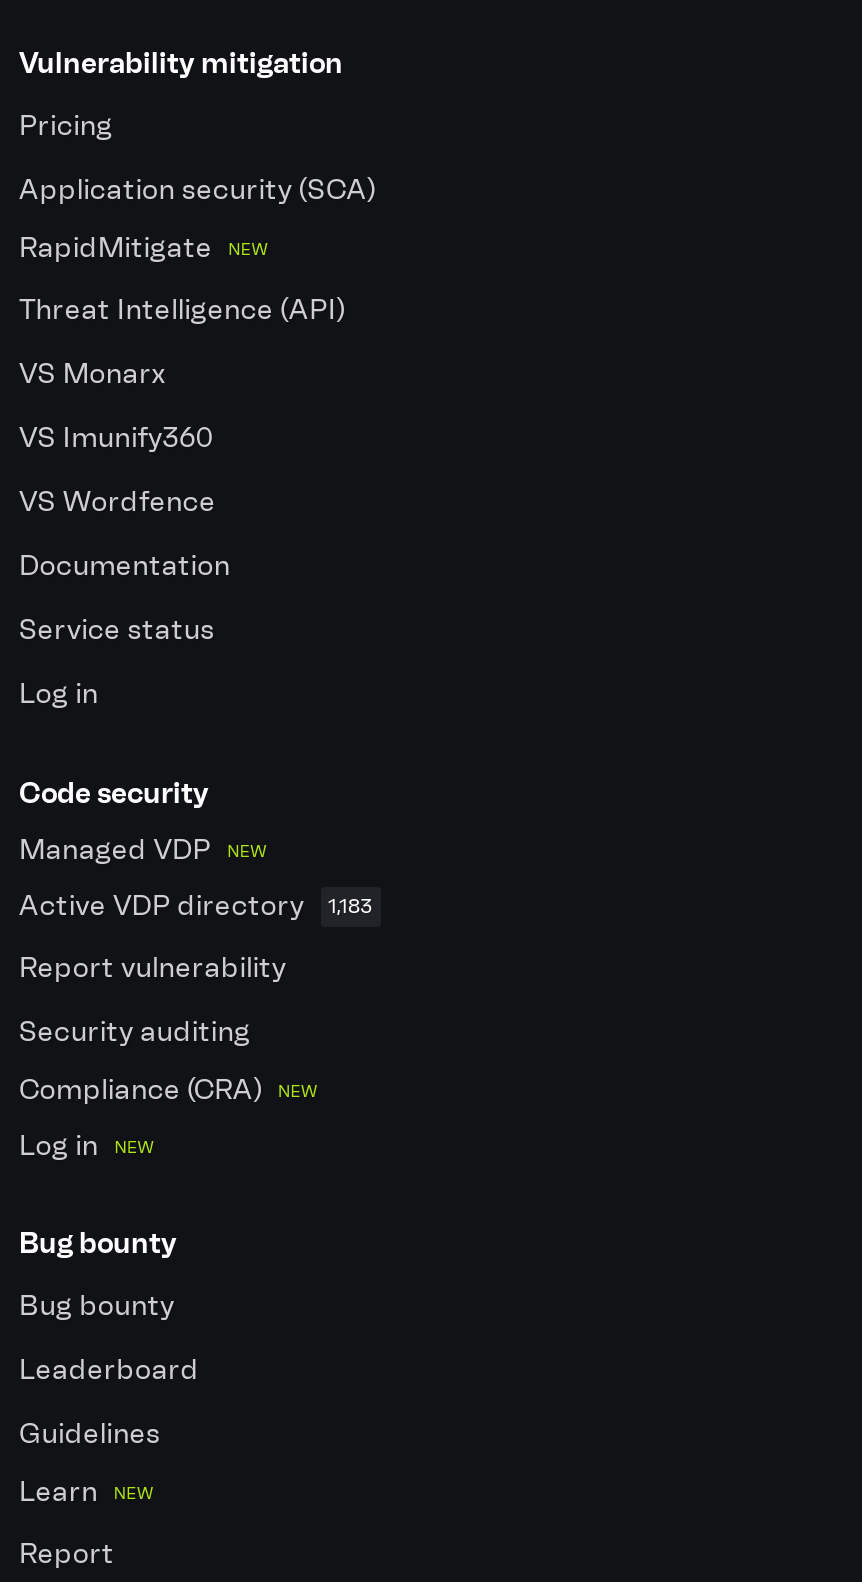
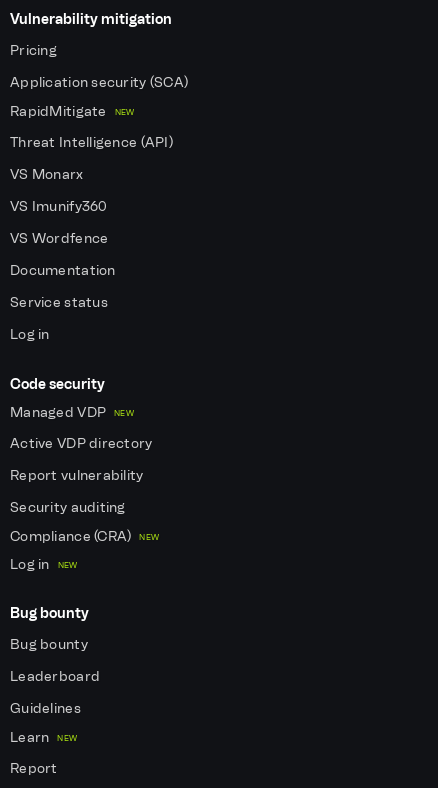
- 1,183
